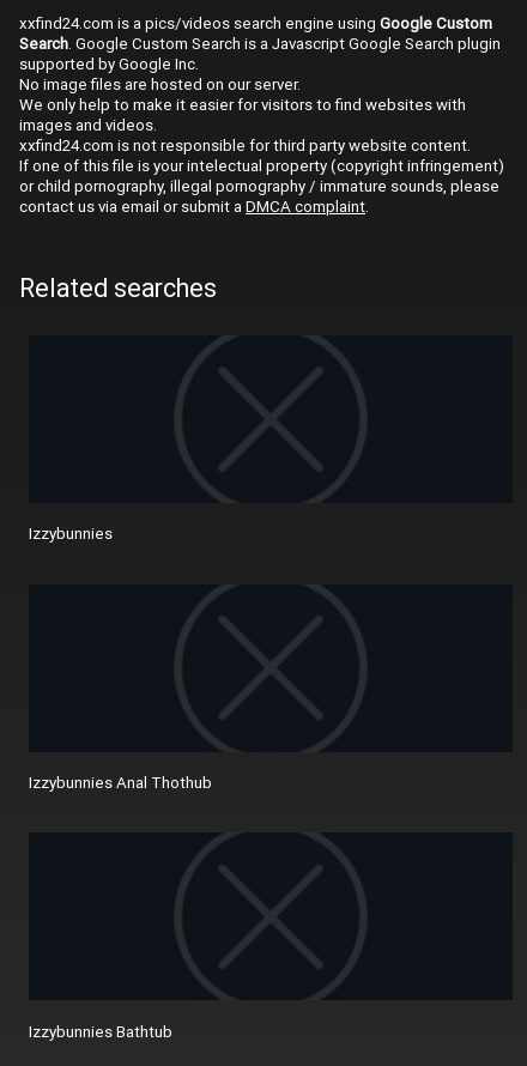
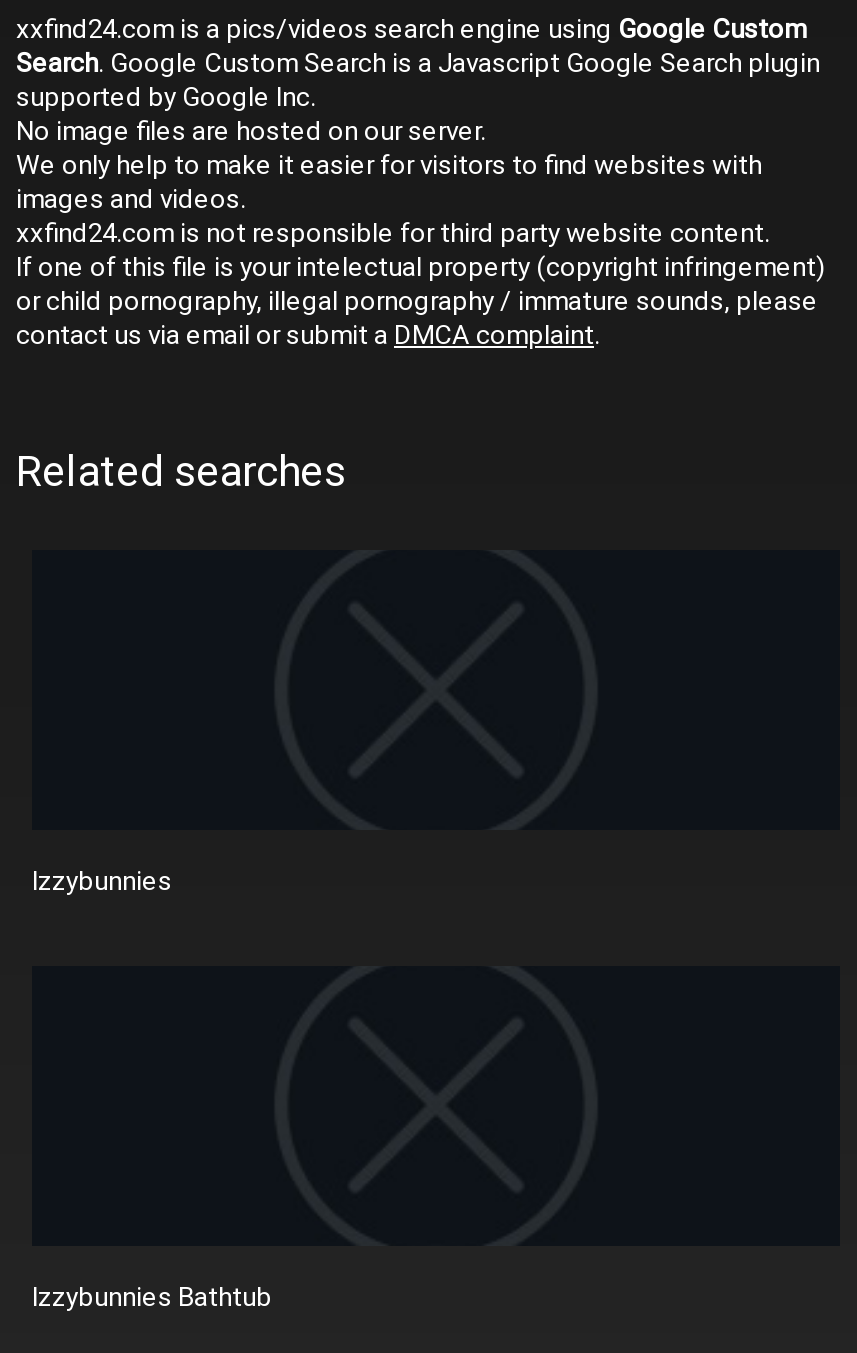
- Izzybunnies Anal Thothub
